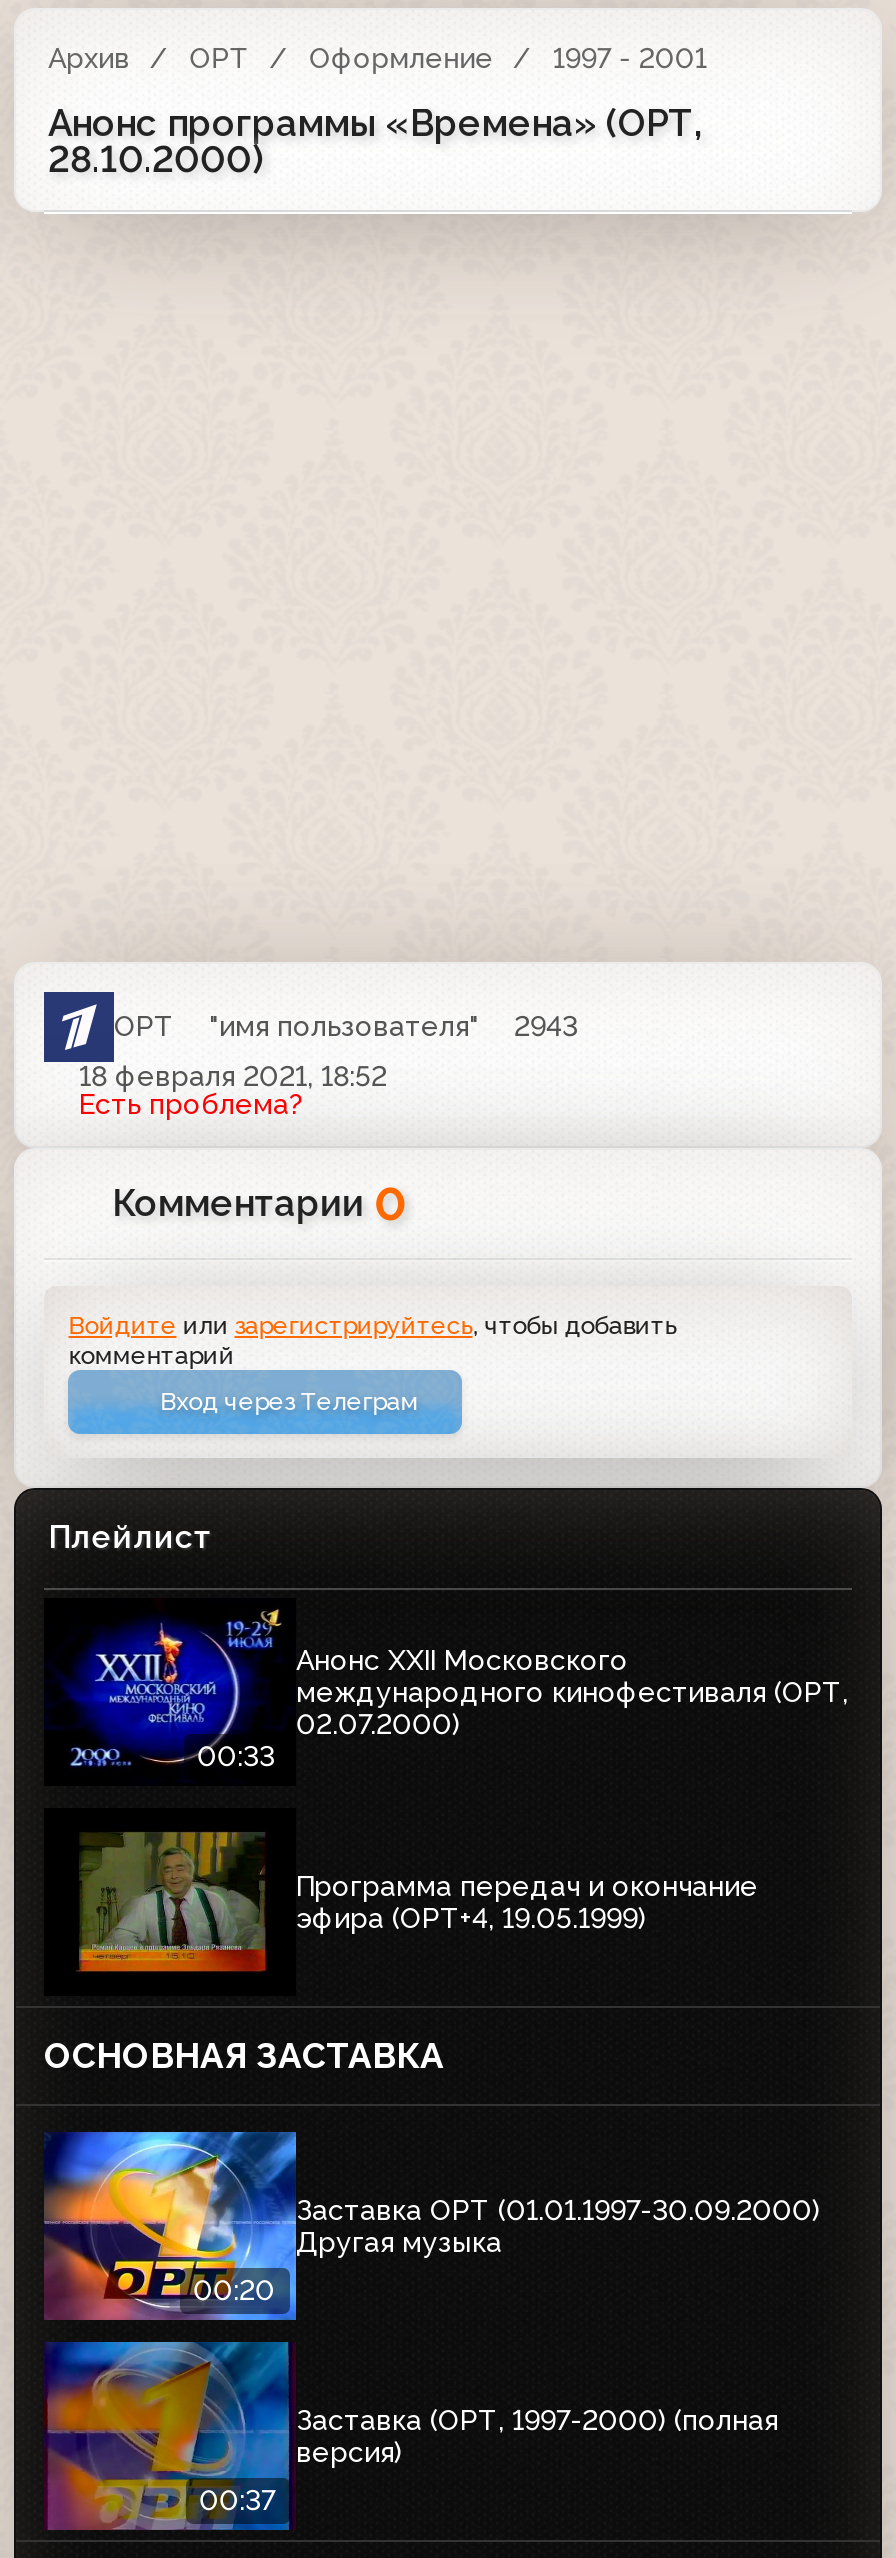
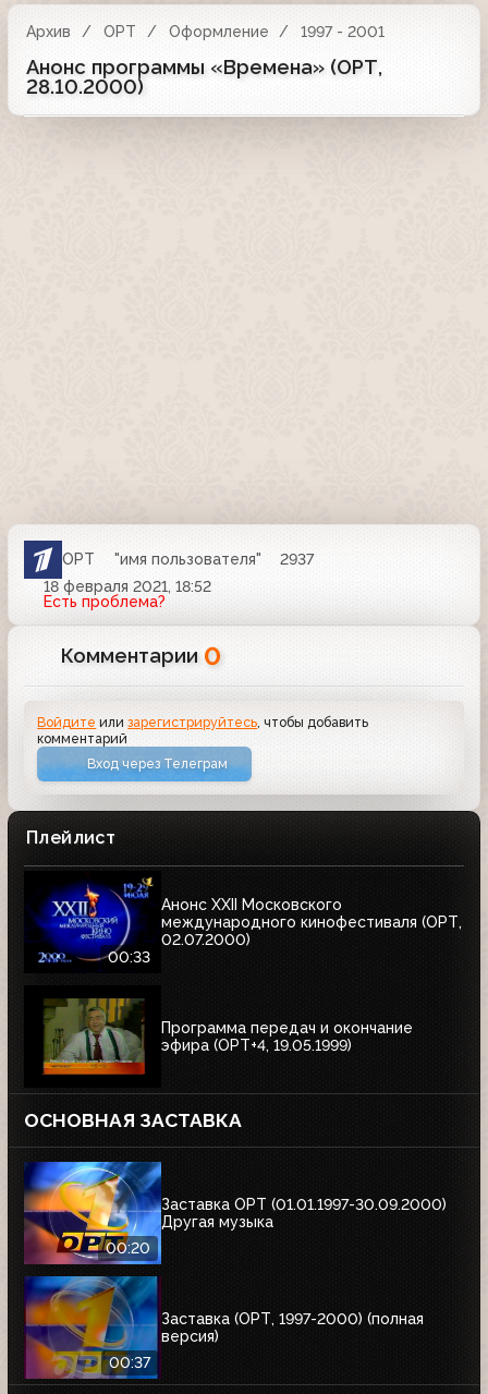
- ОРТ "имя пользователя" 2943
+ ОРТ "имя пользователя" 2937
